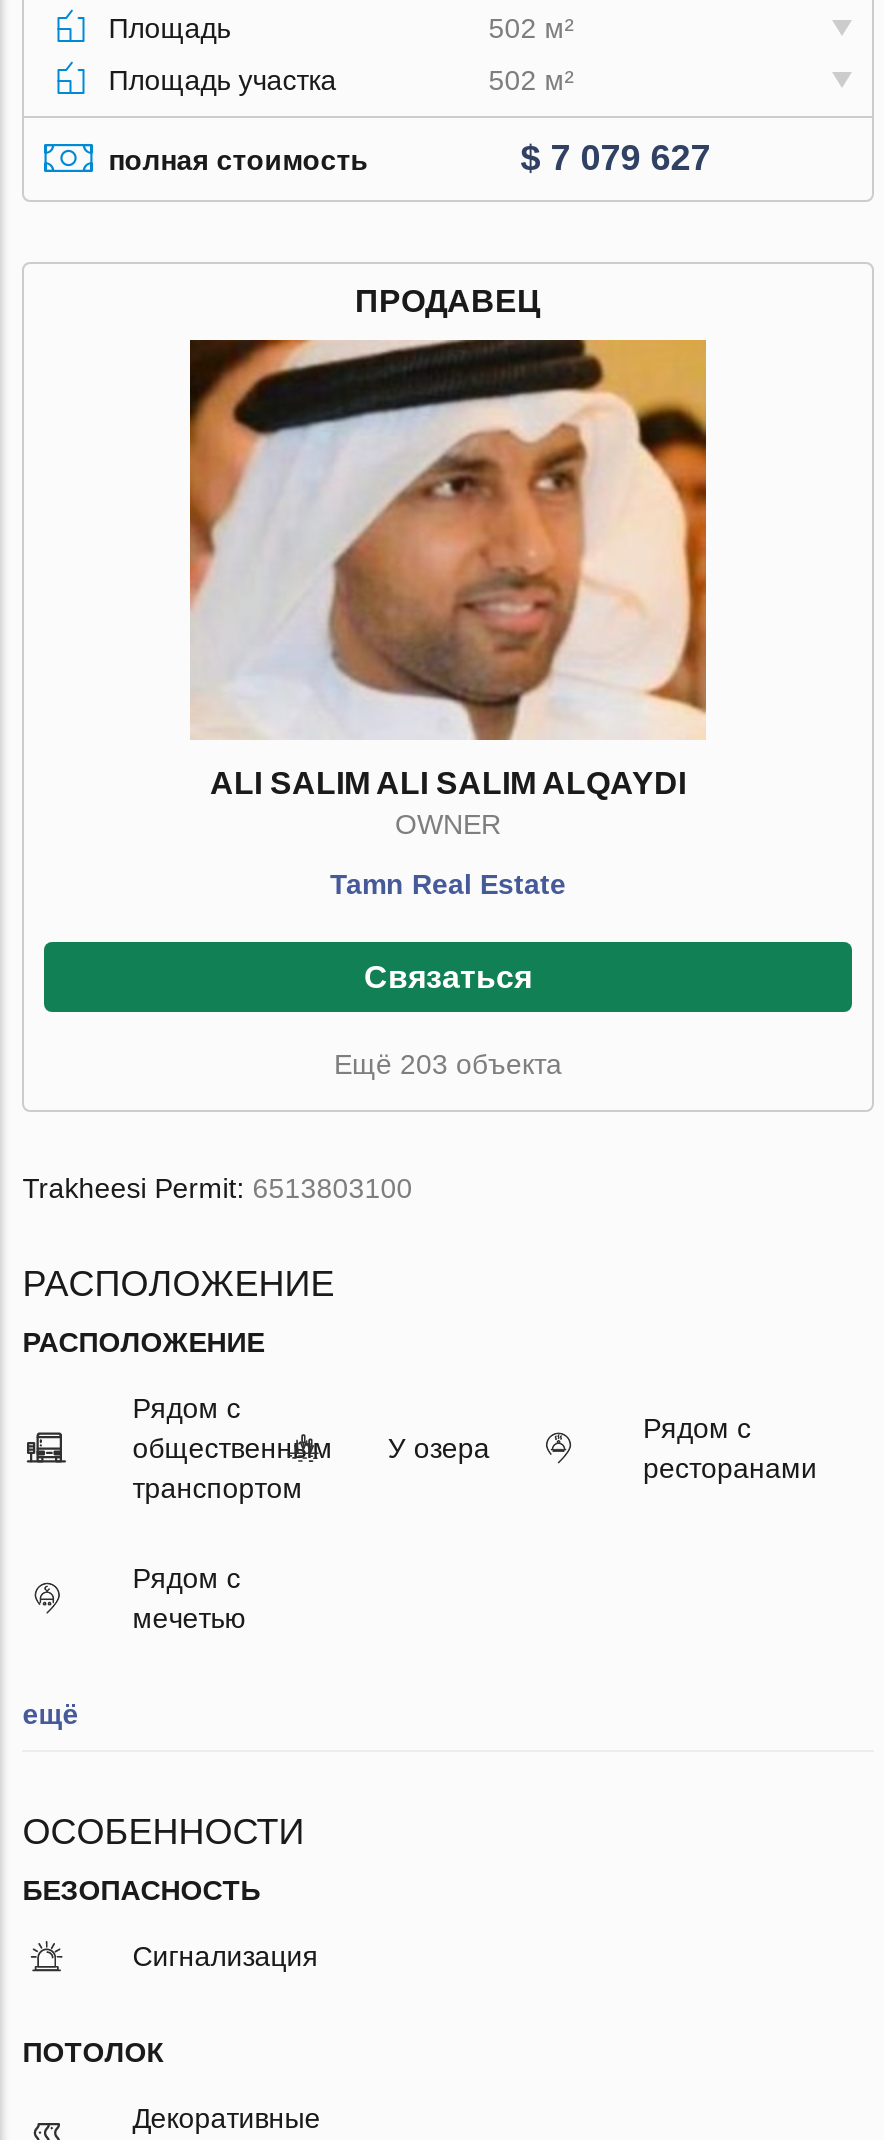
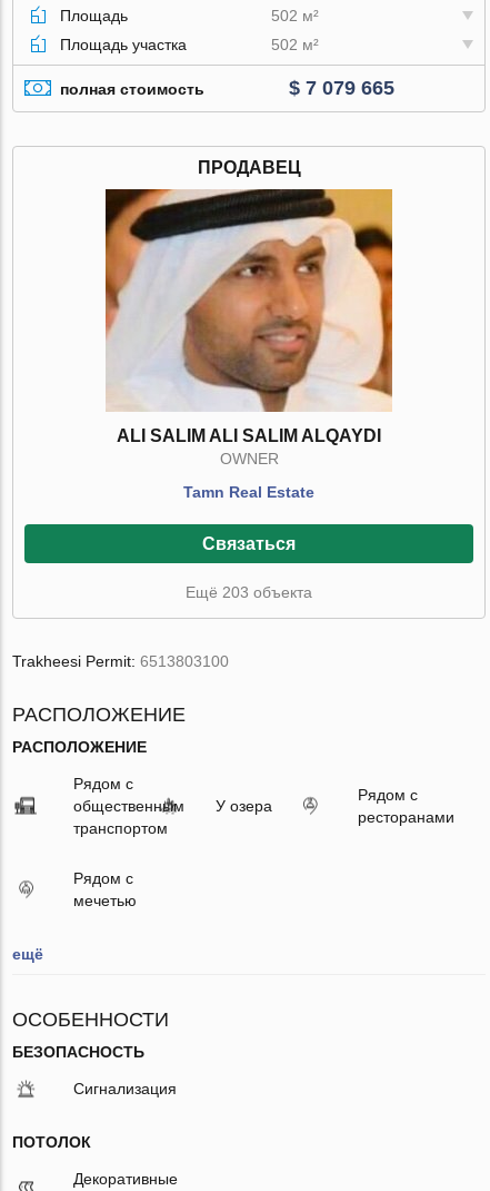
- $ 7 079 627
+ $ 7 079 665
